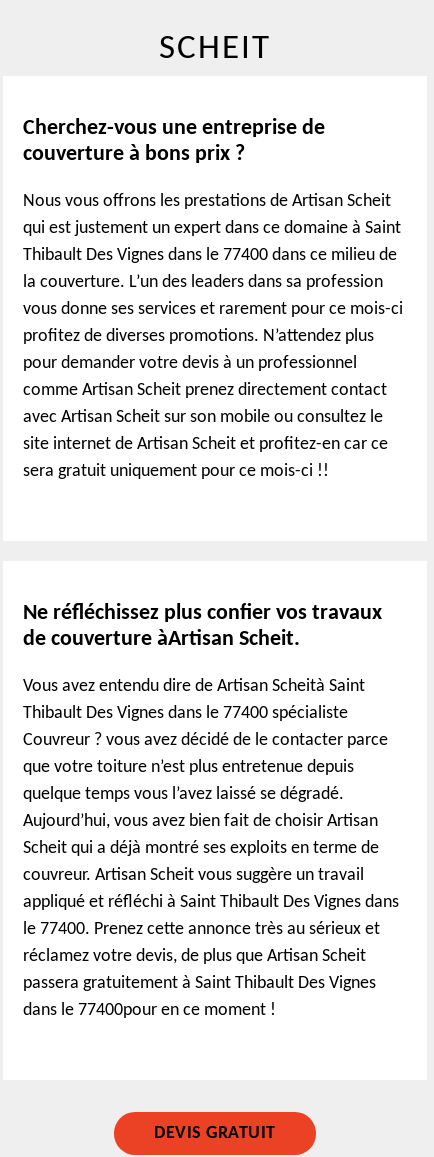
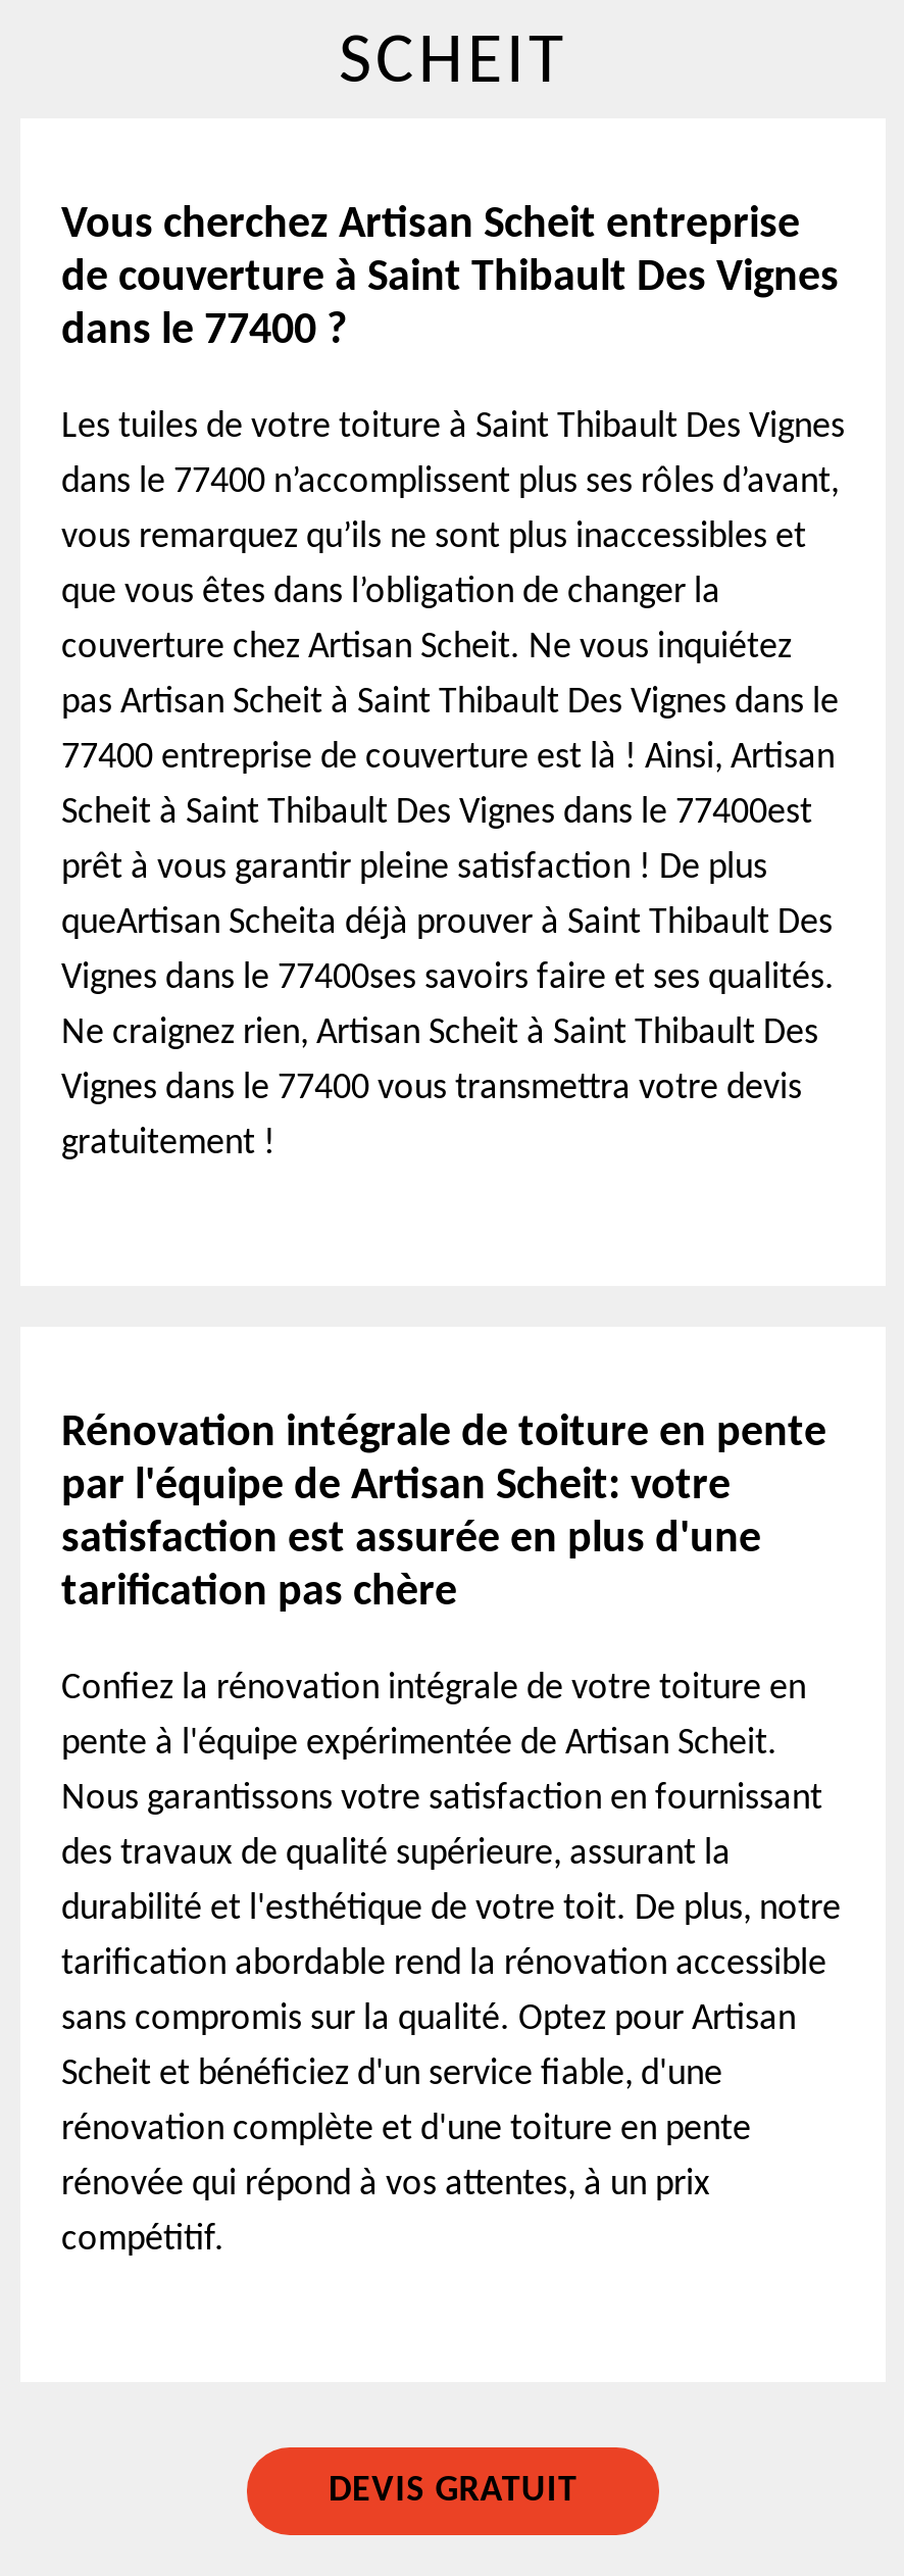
- Cherchez-vous une entreprise de
- couverture à bons prix ?
+ Vous cherchez Artisan Scheit entreprise
+ de couverture à Saint Thibault Des Vignes
+ dans le 77400 ?

- Nous vous offrons les prestations de Artisan Scheit
- qui est justement un expert dans ce domaine à Saint
- Thibault Des Vignes dans le 77400 dans ce milieu de
- la couverture. L’un des leaders dans sa profession
- vous donne ses services et rarement pour ce mois-ci
- profitez de diverses promotions. N’attendez plus
- pour demander votre devis à un professionnel
- comme Artisan Scheit prenez directement contact
- avec Artisan Scheit sur son mobile ou consultez le
- site internet de Artisan Scheit et profitez-en car ce
- sera gratuit uniquement pour ce mois-ci !!
+ Les tuiles de votre toiture à Saint Thibault Des Vignes
+ dans le 77400 n’accomplissent plus ses rôles d’avant,
+ vous remarquez qu’ils ne sont plus inaccessibles et
+ que vous êtes dans l’obligation de changer la
+ couverture chez Artisan Scheit. Ne vous inquiétez
+ pas Artisan Scheit à Saint Thibault Des Vignes dans le
+ 77400 entreprise de couverture est là ! Ainsi, Artisan
+ Scheit à Saint Thibault Des Vignes dans le 77400est
+ prêt à vous garantir pleine satisfaction ! De plus
+ queArtisan Scheita déjà prouver à Saint Thibault Des
+ Vignes dans le 77400ses savoirs faire et ses qualités.
+ Ne craignez rien, Artisan Scheit à Saint Thibault Des
+ Vignes dans le 77400 vous transmettra votre devis
+ gratuitement !

- Ne réfléchissez plus confier vos travaux
- de couverture àArtisan Scheit.
+ Rénovation intégrale de toiture en pente
+ par l'équipe de Artisan Scheit: votre
+ satisfaction est assurée en plus d'une
+ tarification pas chère

- Vous avez entendu dire de Artisan Scheità Saint
- Thibault Des Vignes dans le 77400 spécialiste
- Couvreur ? vous avez décidé de le contacter parce
- que votre toiture n’est plus entretenue depuis
- quelque temps vous l’avez laissé se dégradé.
- Aujourd’hui, vous avez bien fait de choisir Artisan
- Scheit qui a déjà montré ses exploits en terme de
- couvreur. Artisan Scheit vous suggère un travail
- appliqué et réfléchi à Saint Thibault Des Vignes dans
- le 77400. Prenez cette annonce très au sérieux et
- réclamez votre devis, de plus que Artisan Scheit
- passera gratuitement à Saint Thibault Des Vignes
- dans le 77400pour en ce moment !
+ Confiez la rénovation intégrale de votre toiture en
+ pente à l'équipe expérimentée de Artisan Scheit.
+ Nous garantissons votre satisfaction en fournissant
+ des travaux de qualité supérieure, assurant la
+ durabilité et l'esthétique de votre toit. De plus, notre
+ tarification abordable rend la rénovation accessible
+ sans compromis sur la qualité. Optez pour Artisan
+ Scheit et bénéficiez d'un service fiable, d'une
+ rénovation complète et d'une toiture en pente
+ rénovée qui répond à vos attentes, à un prix
+ compétitif.
